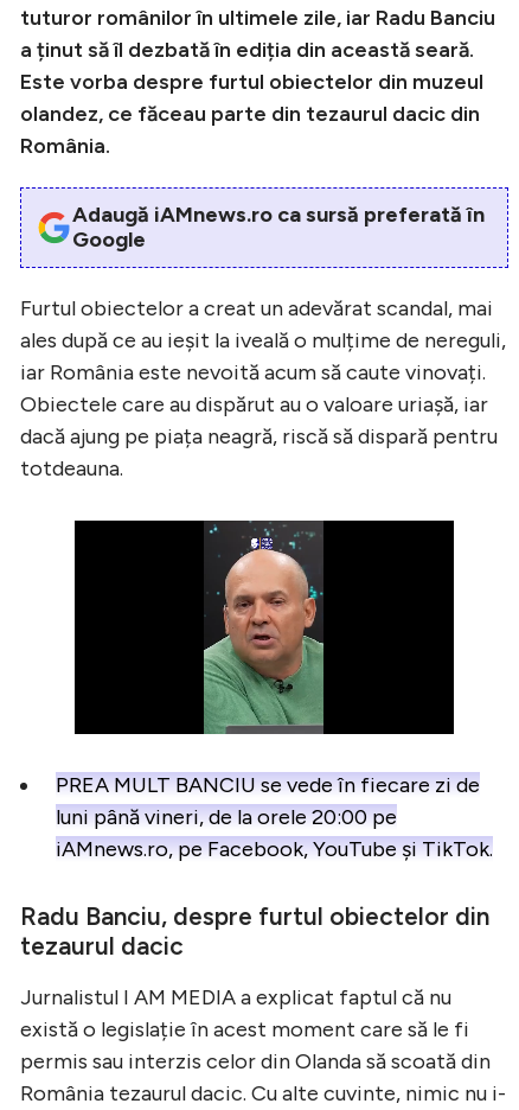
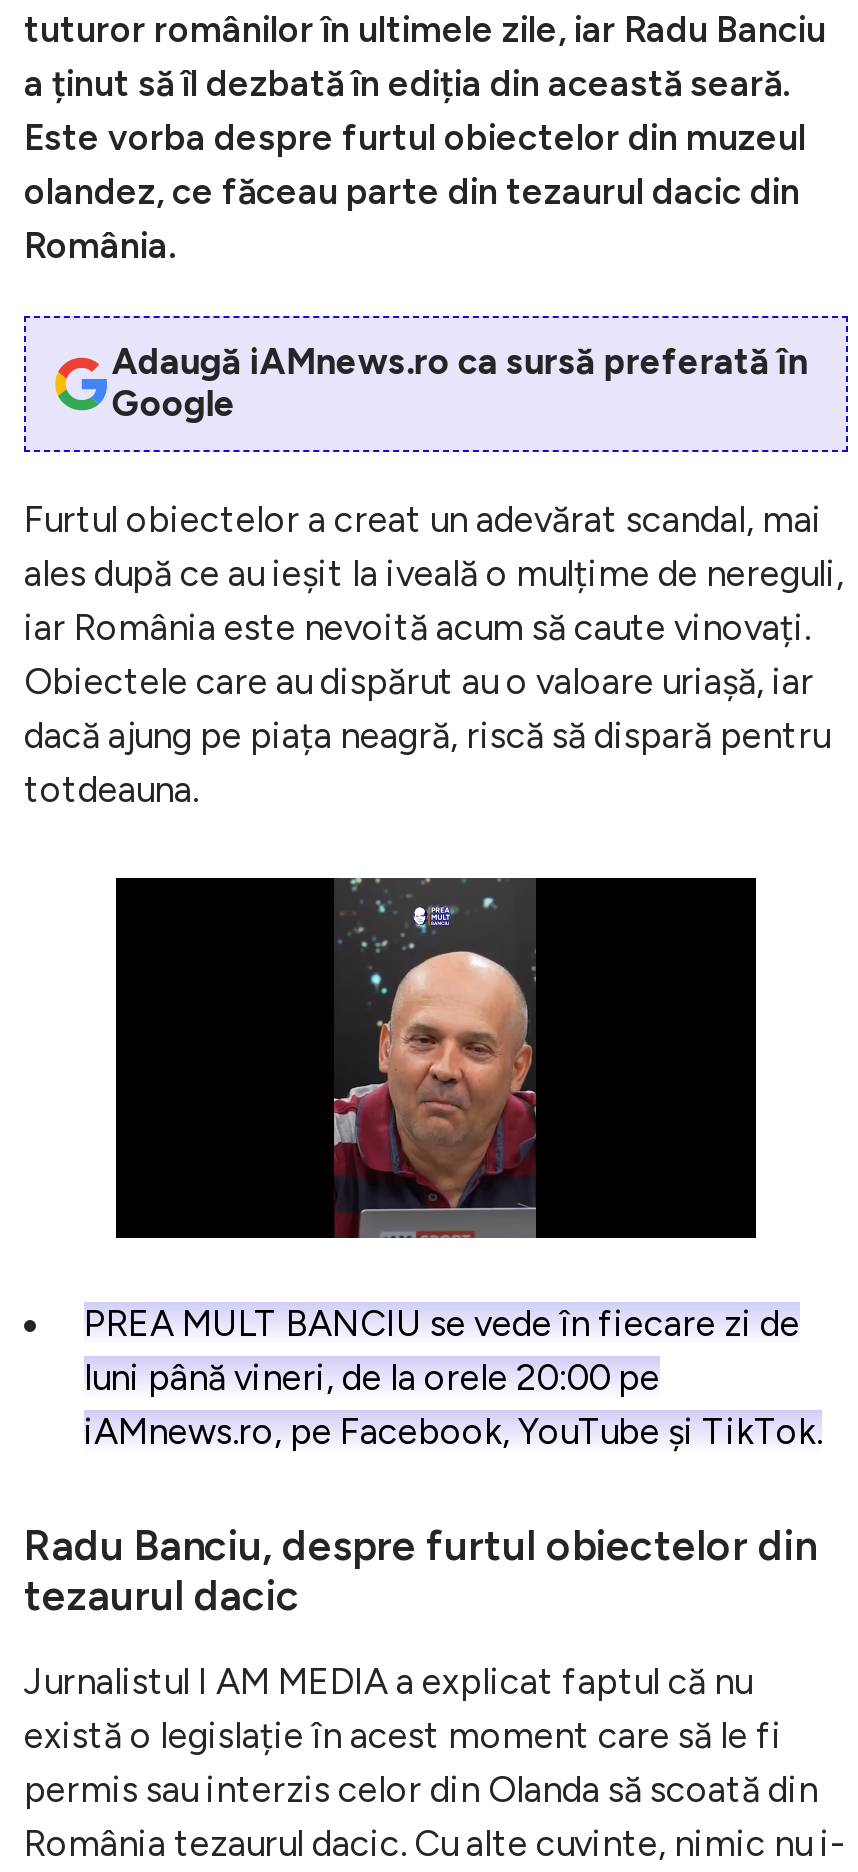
- [image]
+ [image]
